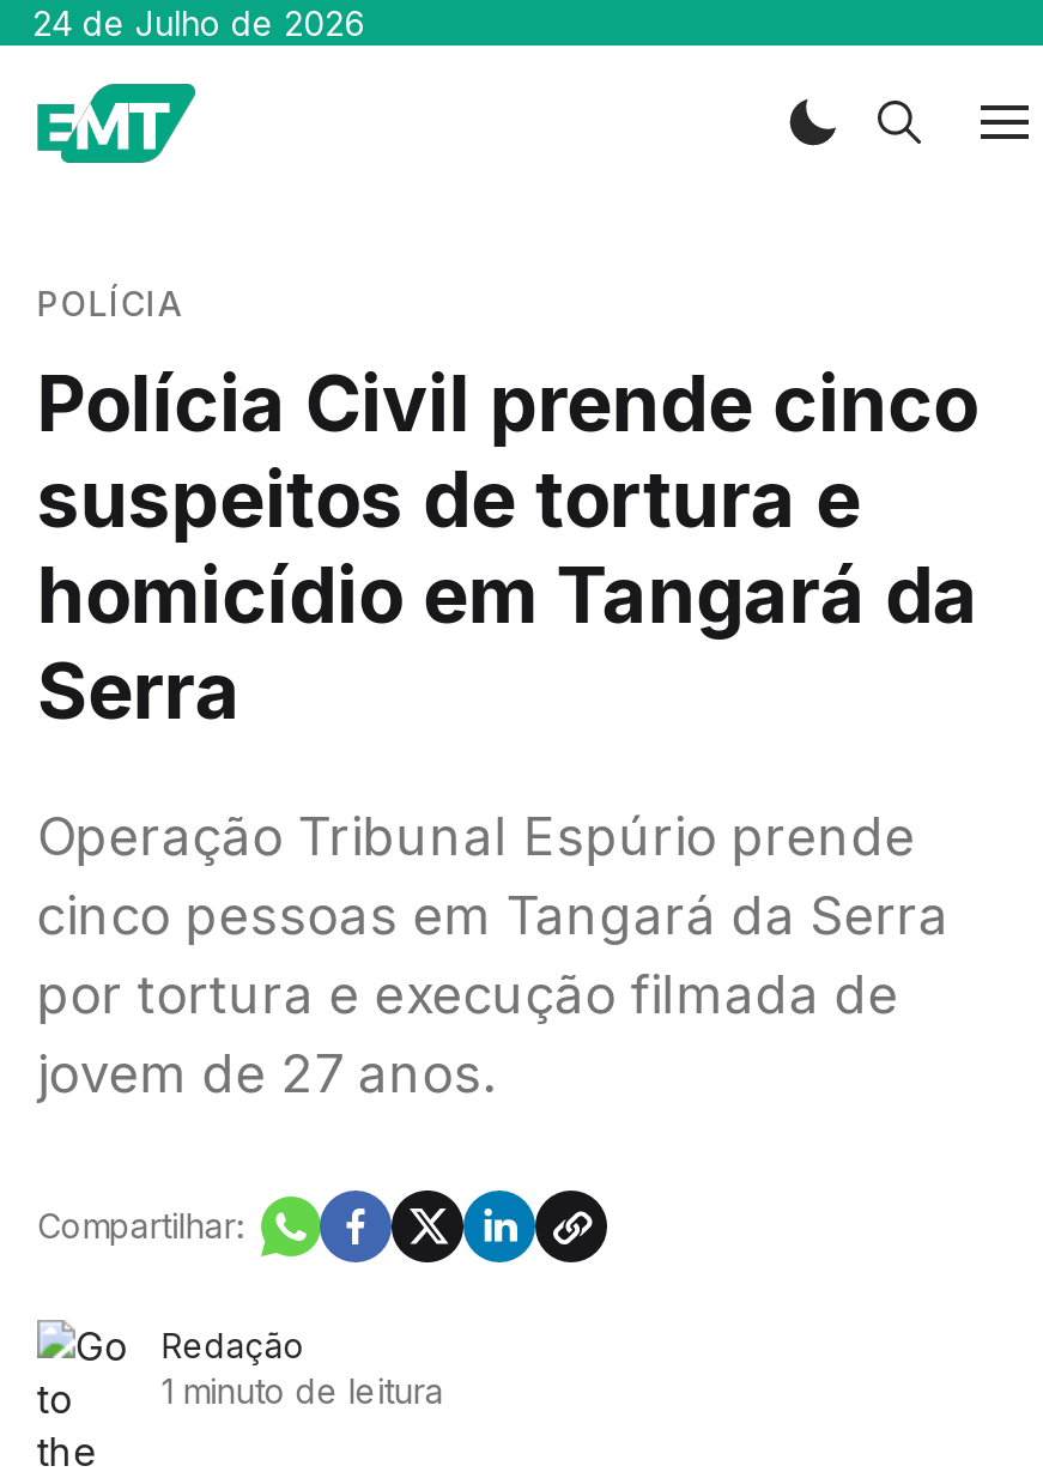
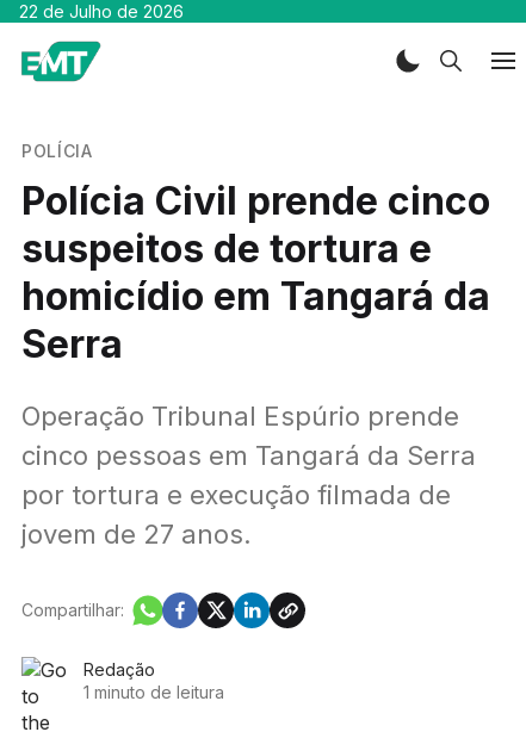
- 24 de Julho de 2026
+ 22 de Julho de 2026
